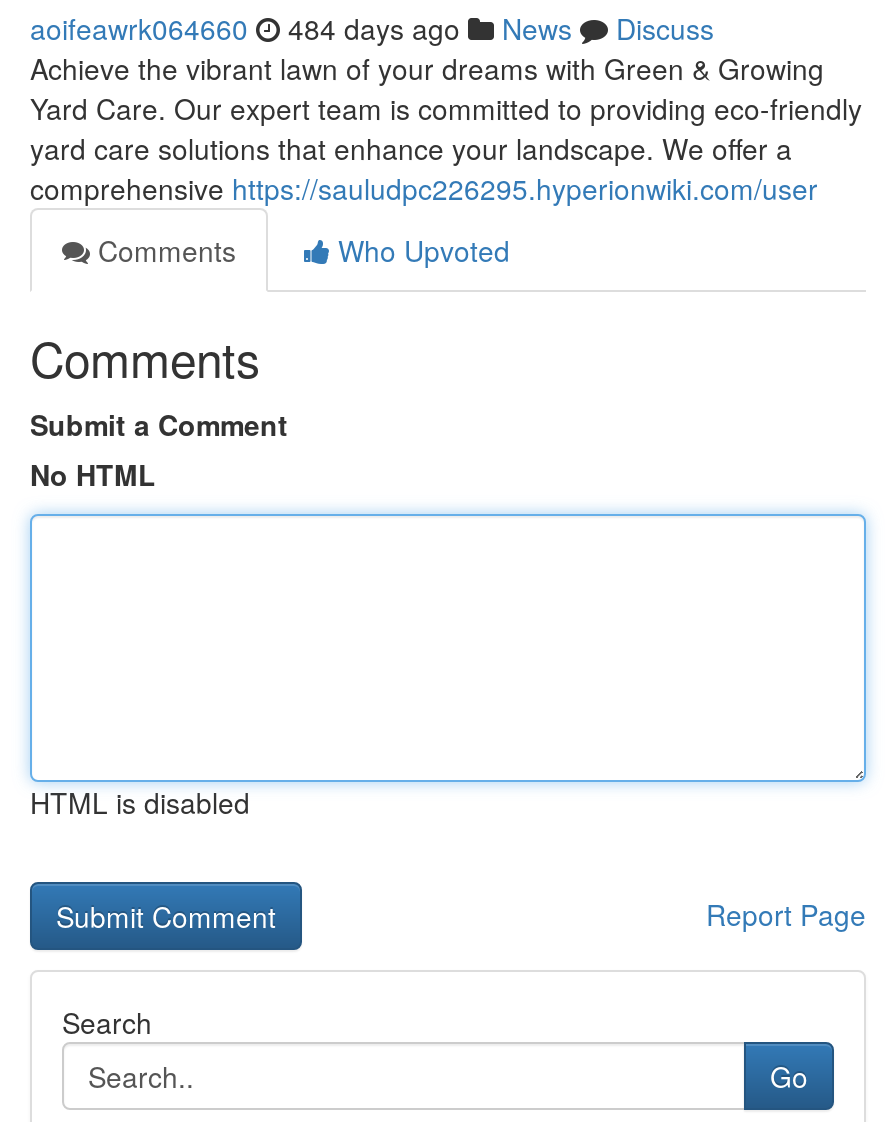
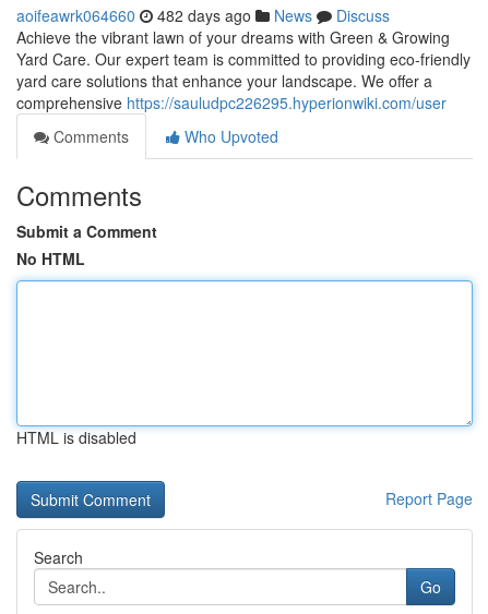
- aoifeawrk064660 484 days ago News Discuss
+ aoifeawrk064660 482 days ago News Discuss
